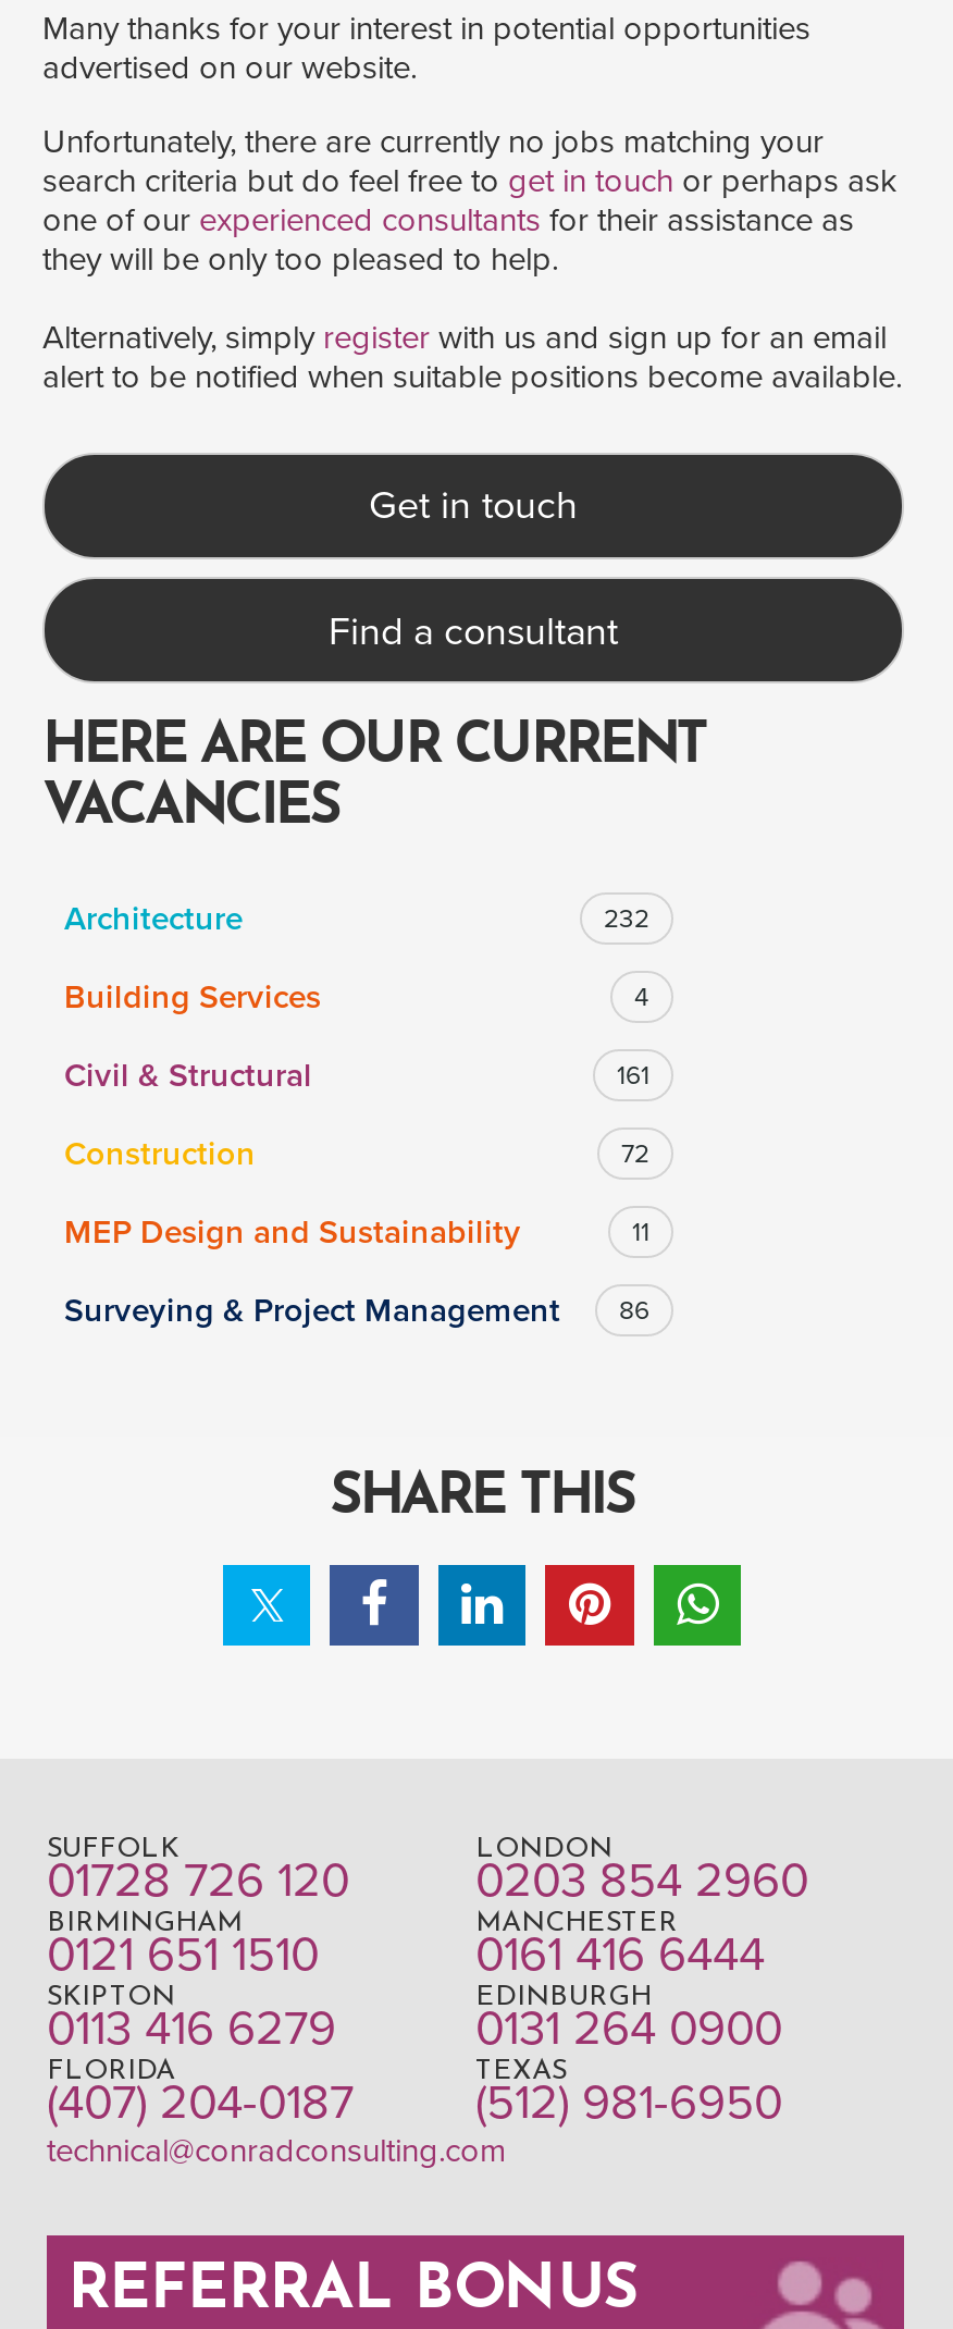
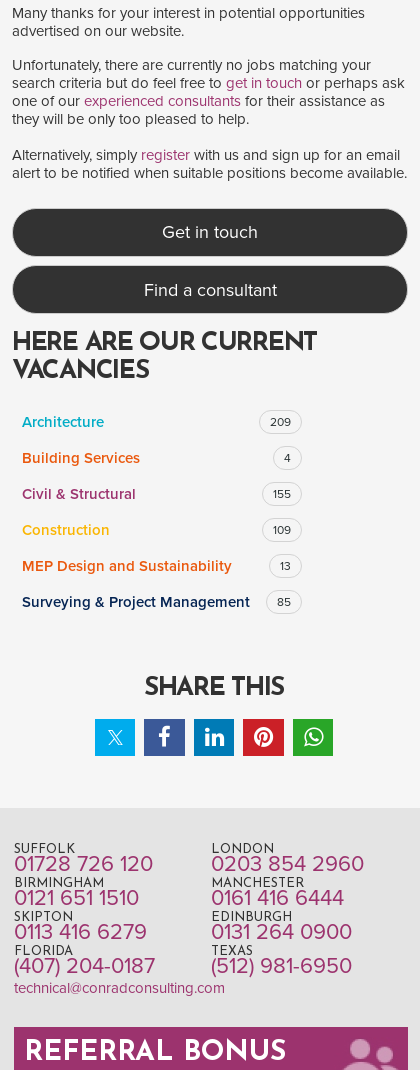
- 232
+ 209

- 161
+ 155

- 72
+ 109

- 11
+ 13

- Surveying & Project Management 86
+ Surveying & Project Management 85
